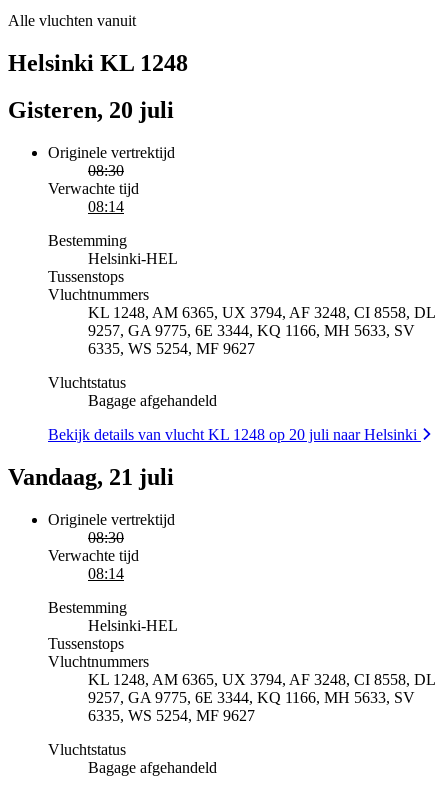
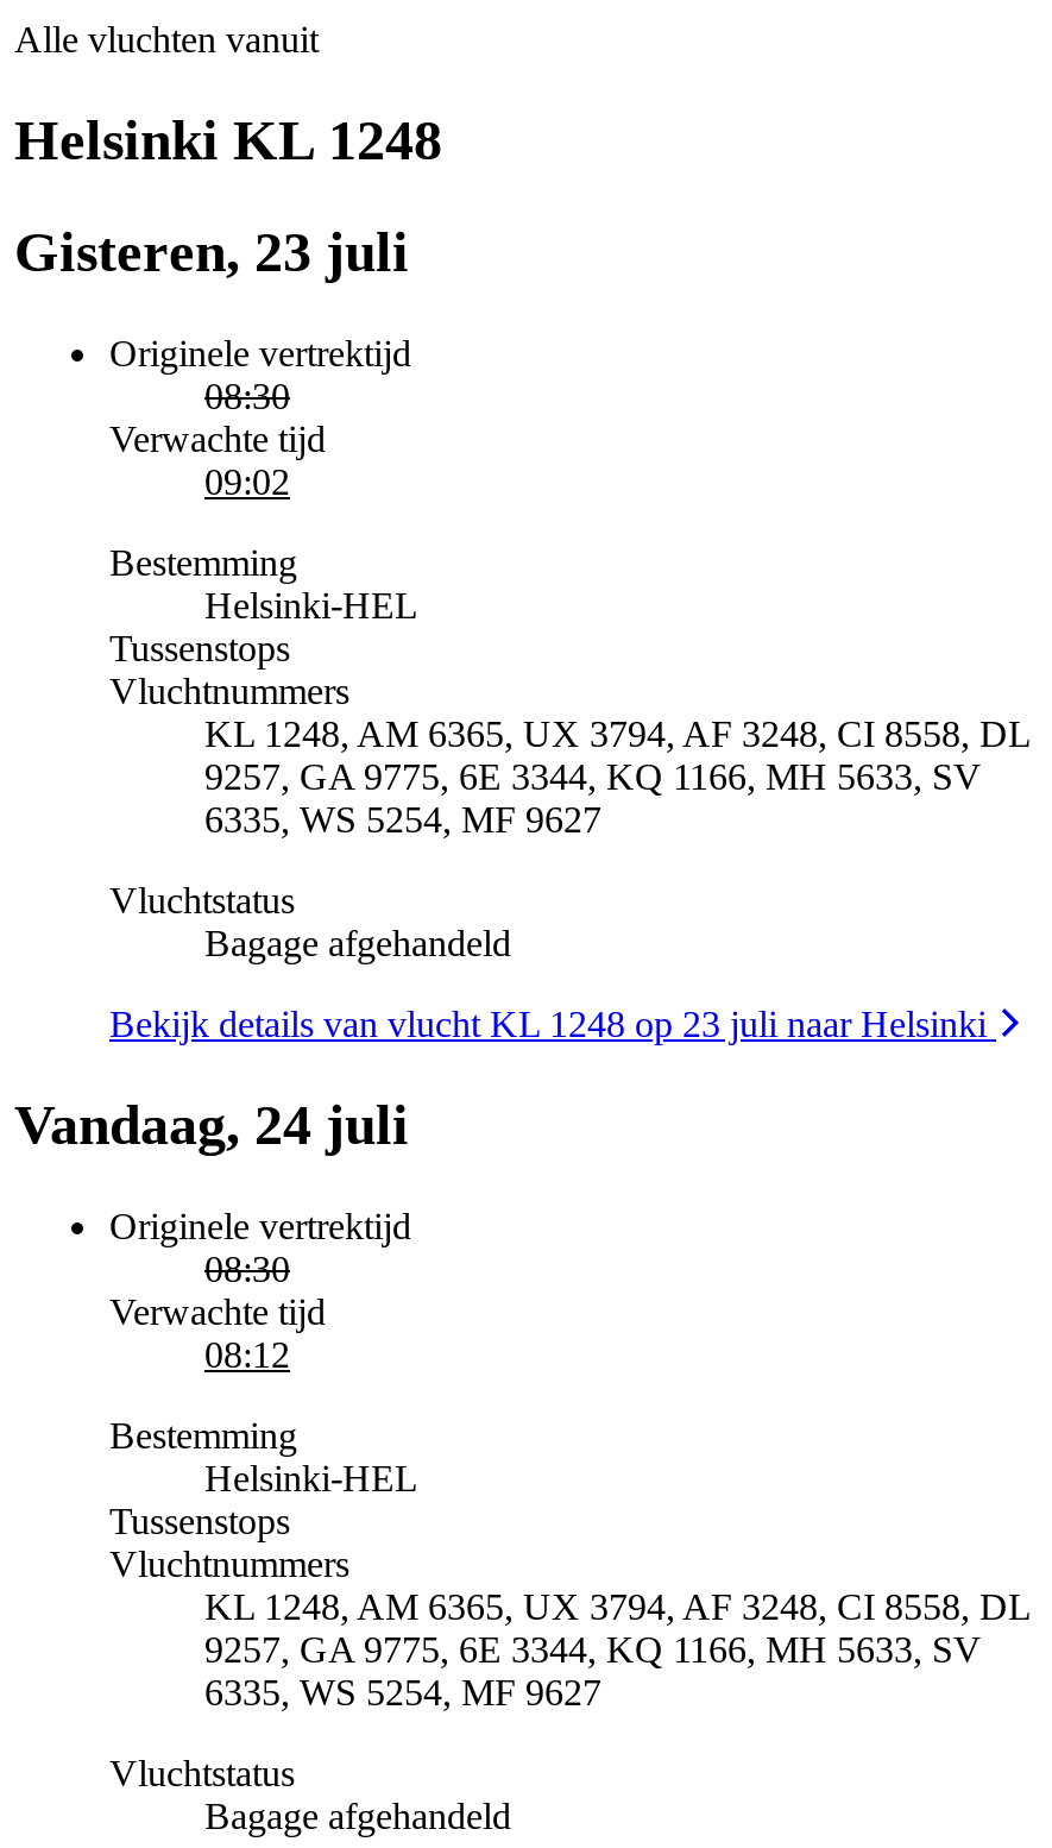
- Gisteren, 20 juli
+ Gisteren, 23 juli

- 08:14
+ 09:02

- Bekijk details van vlucht KL 1248 op 20 juli naar Helsinki
+ Bekijk details van vlucht KL 1248 op 23 juli naar Helsinki

- Vandaag, 21 juli
+ Vandaag, 24 juli

- 08:14
+ 08:12
